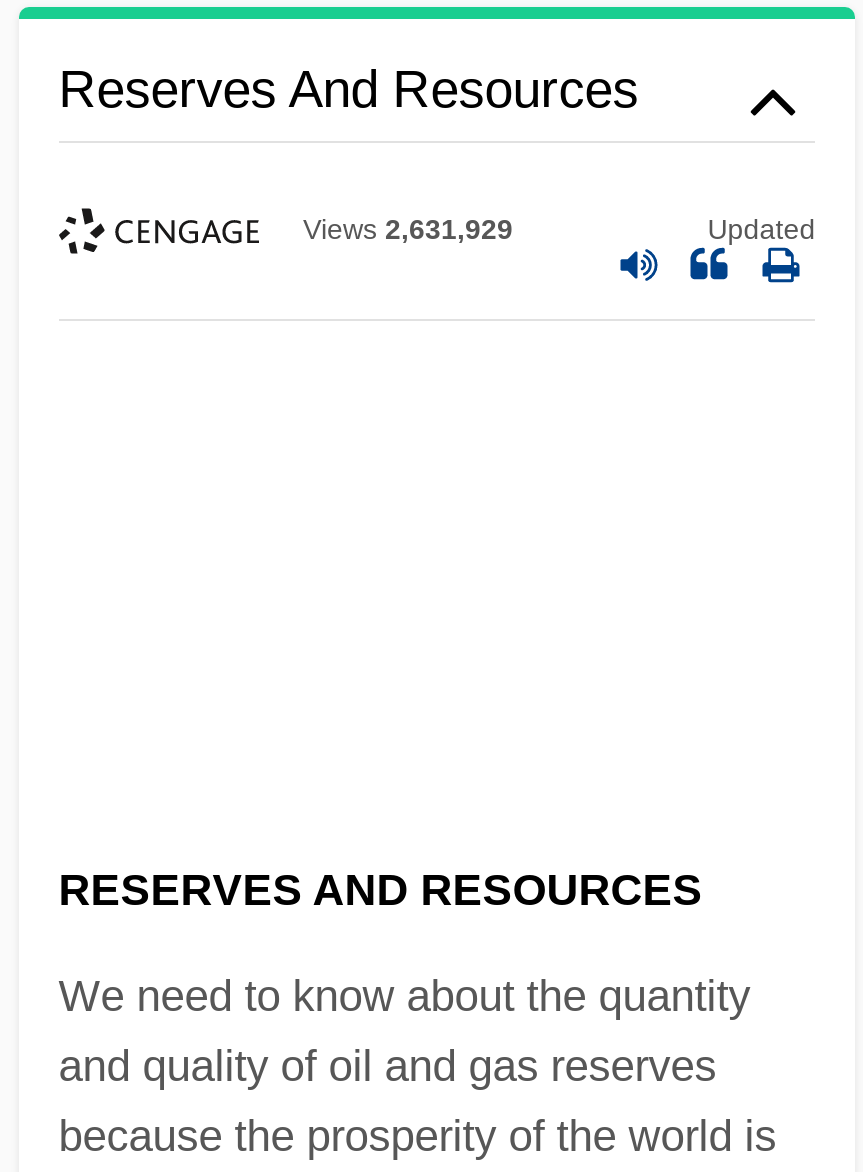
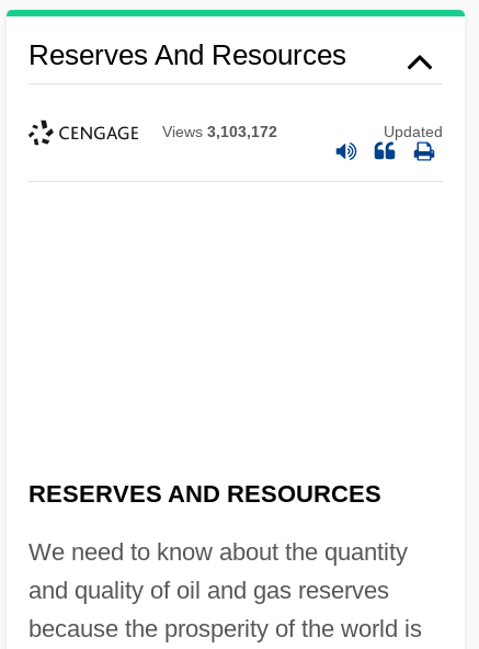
- Views 2,631,929
+ Views 3,103,172
